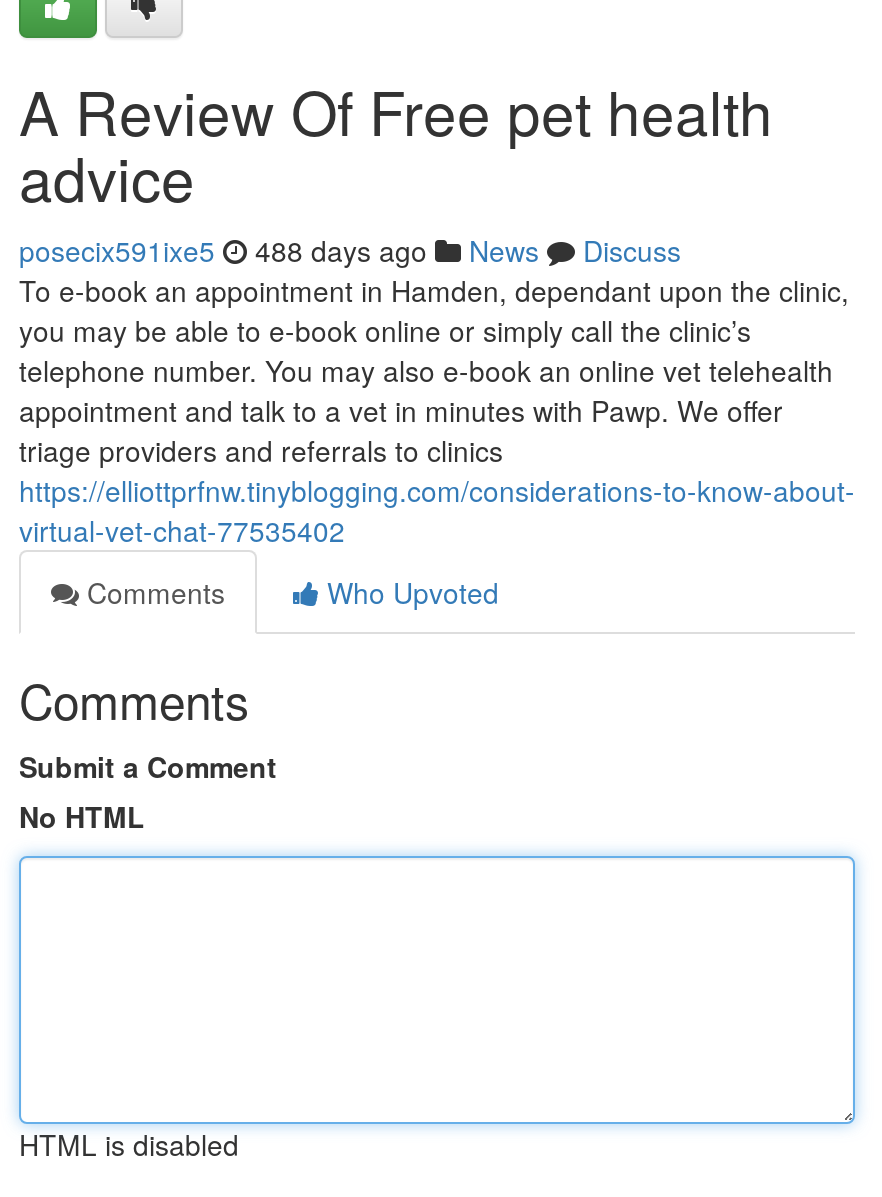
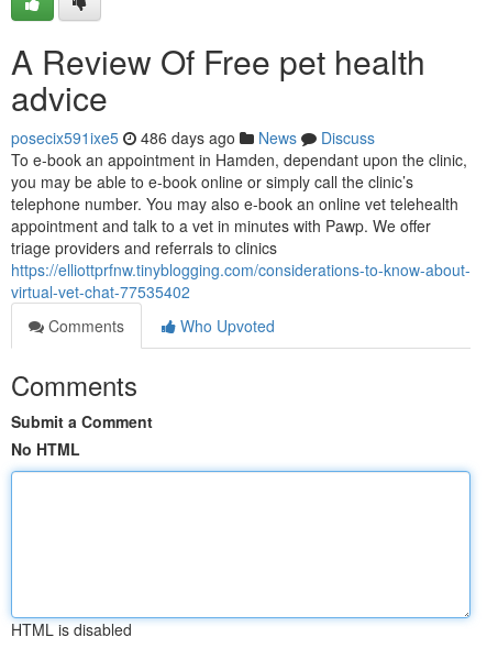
- posecix591ixe5 488 days ago News Discuss
+ posecix591ixe5 486 days ago News Discuss
